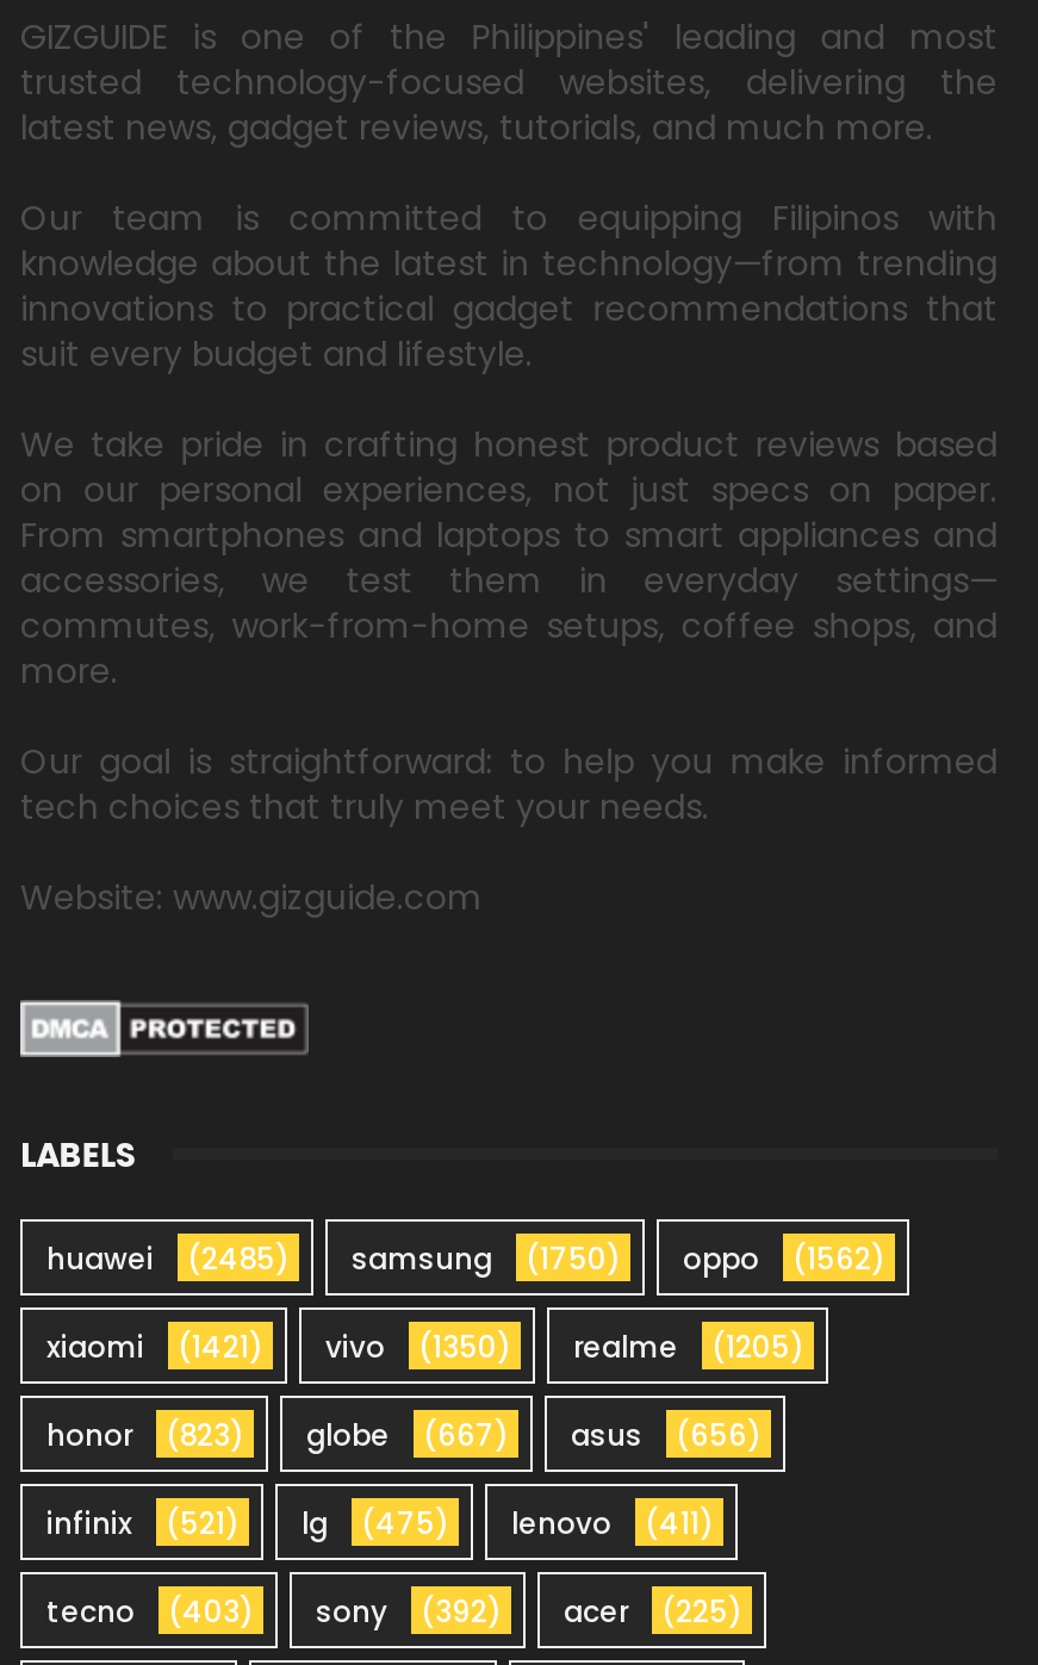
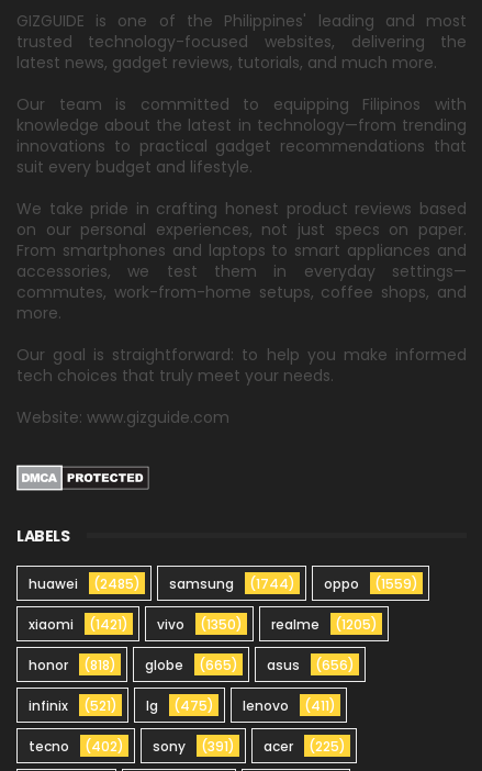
- (1750)
+ (1744)

- (1562)
+ (1559)

- (823)
+ (818)

- (667)
+ (665)

- (403)
+ (402)

- (392)
+ (391)
